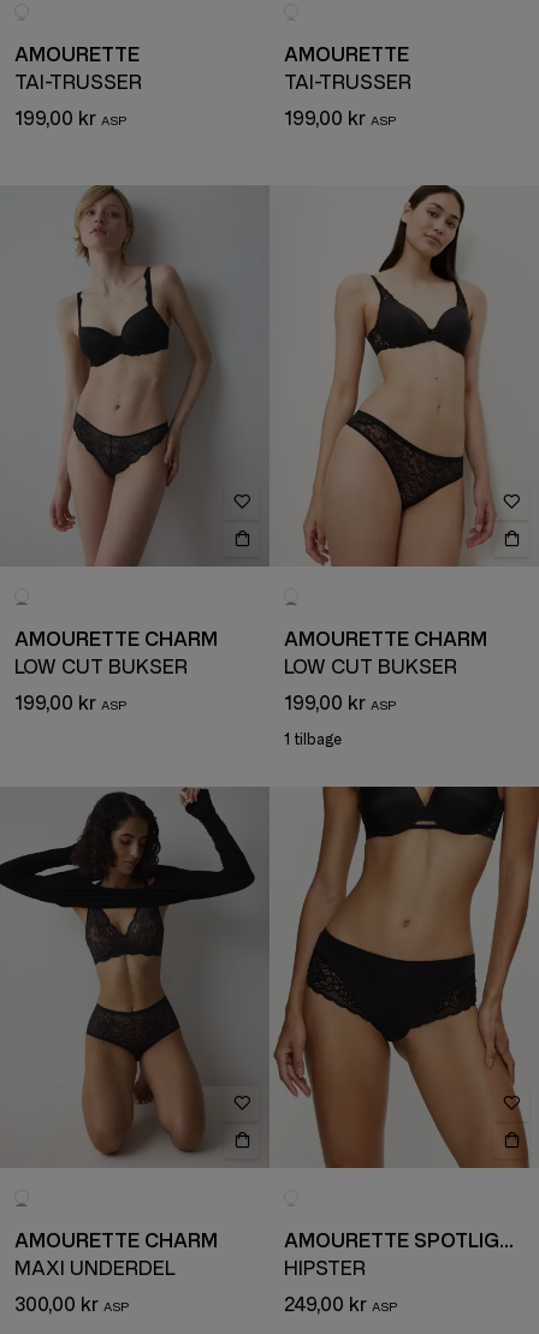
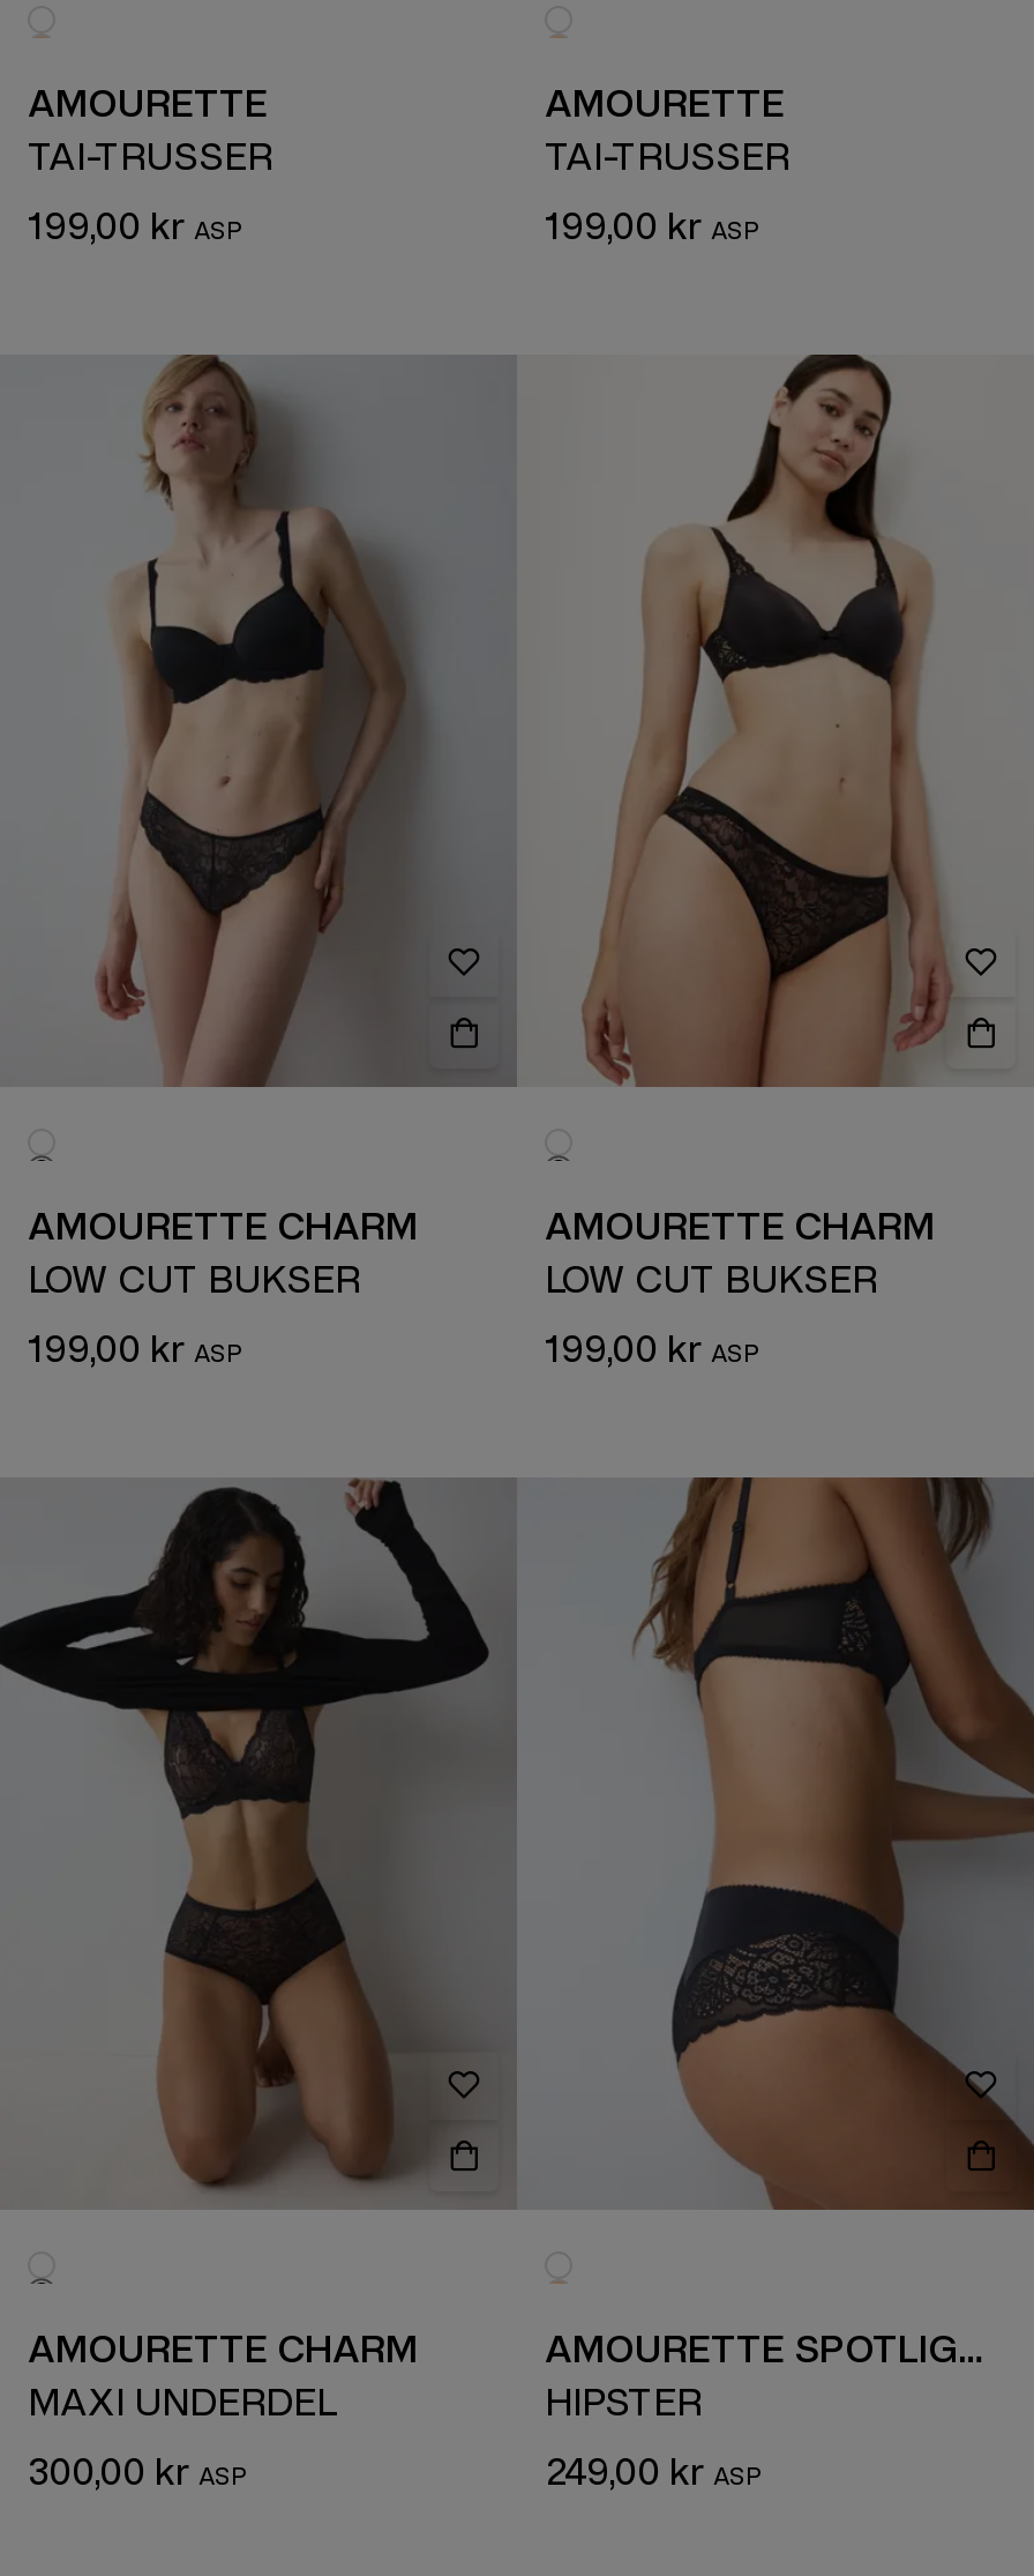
- 1 tilbage

- [image]
+ [image]
